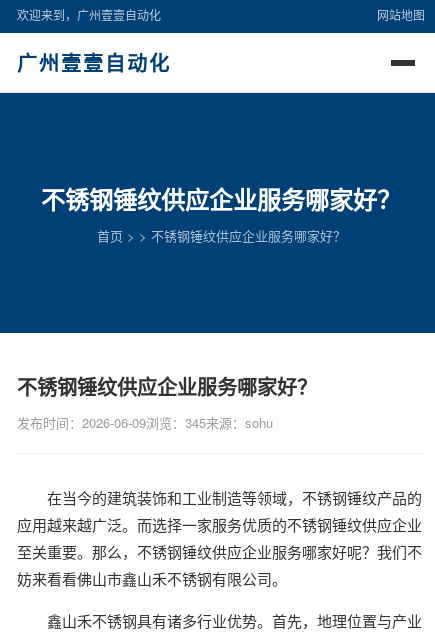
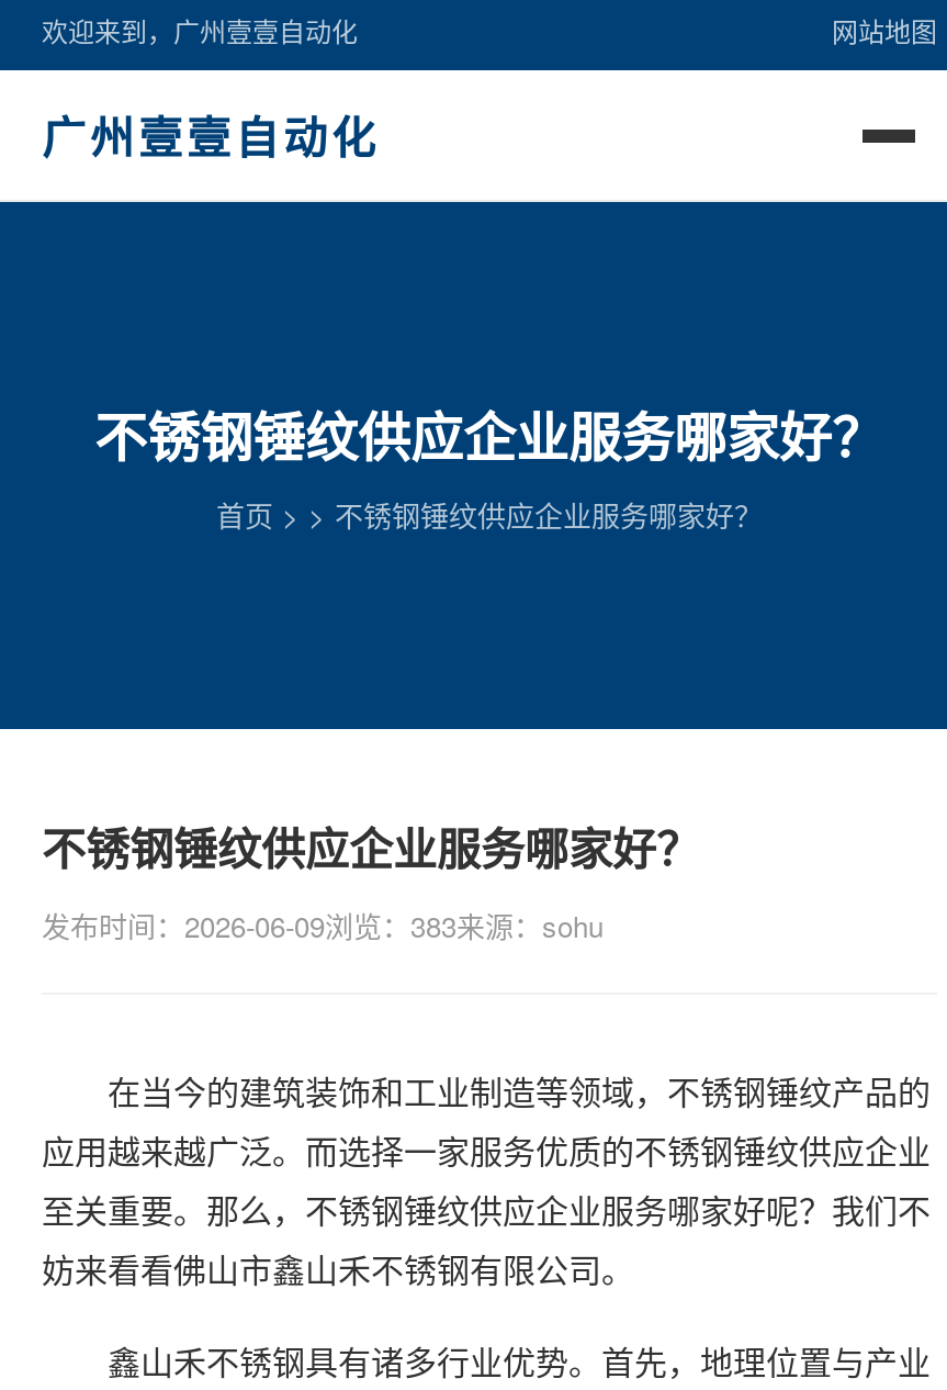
- 发布时间：2026-06-09浏览：345来源：sohu
+ 发布时间：2026-06-09浏览：383来源：sohu
